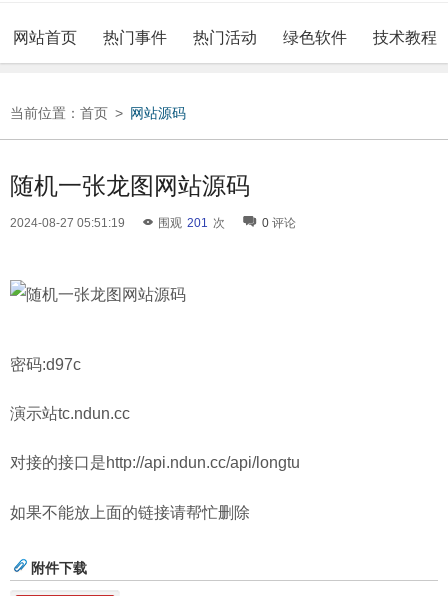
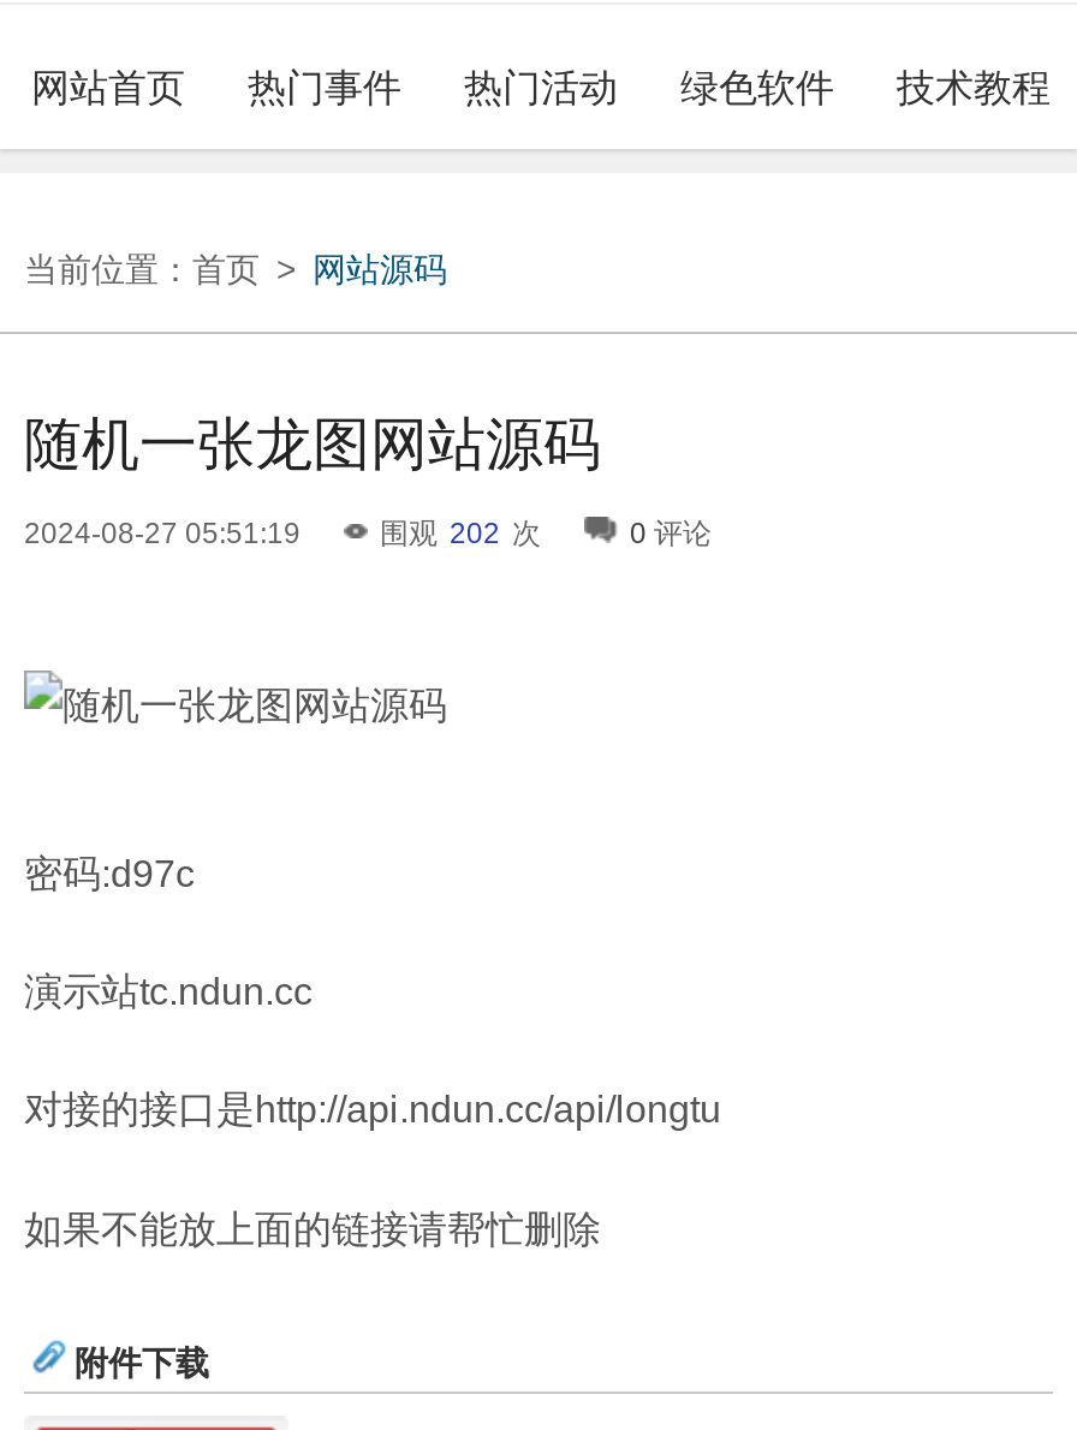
- 围观 201 次
+ 围观 202 次
